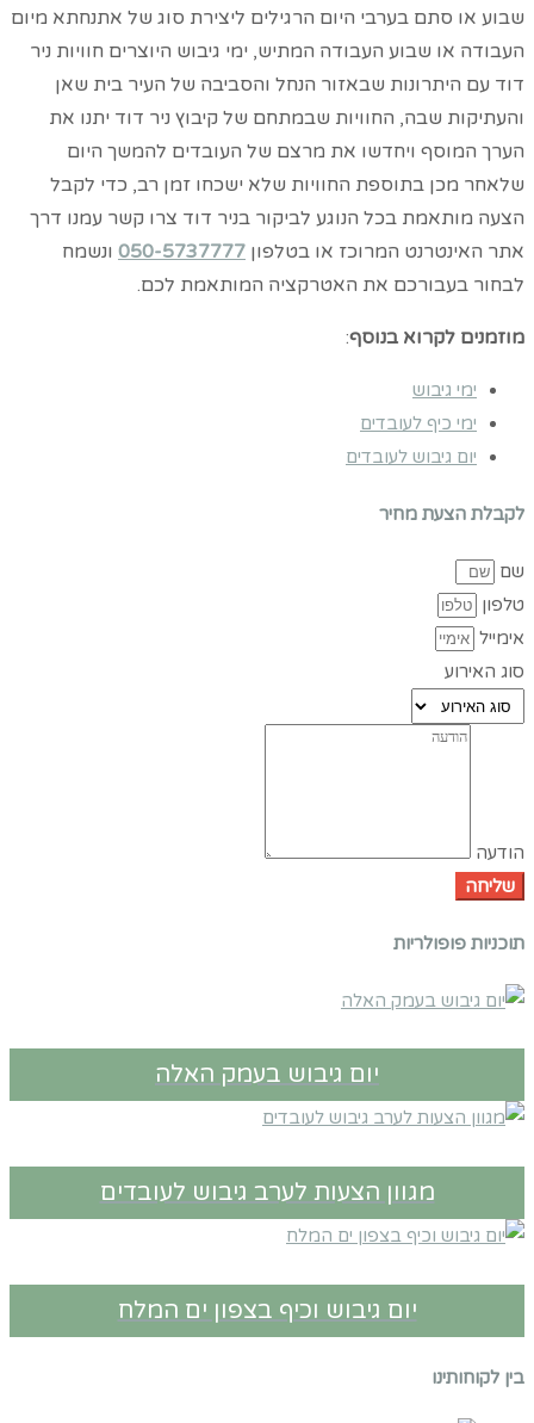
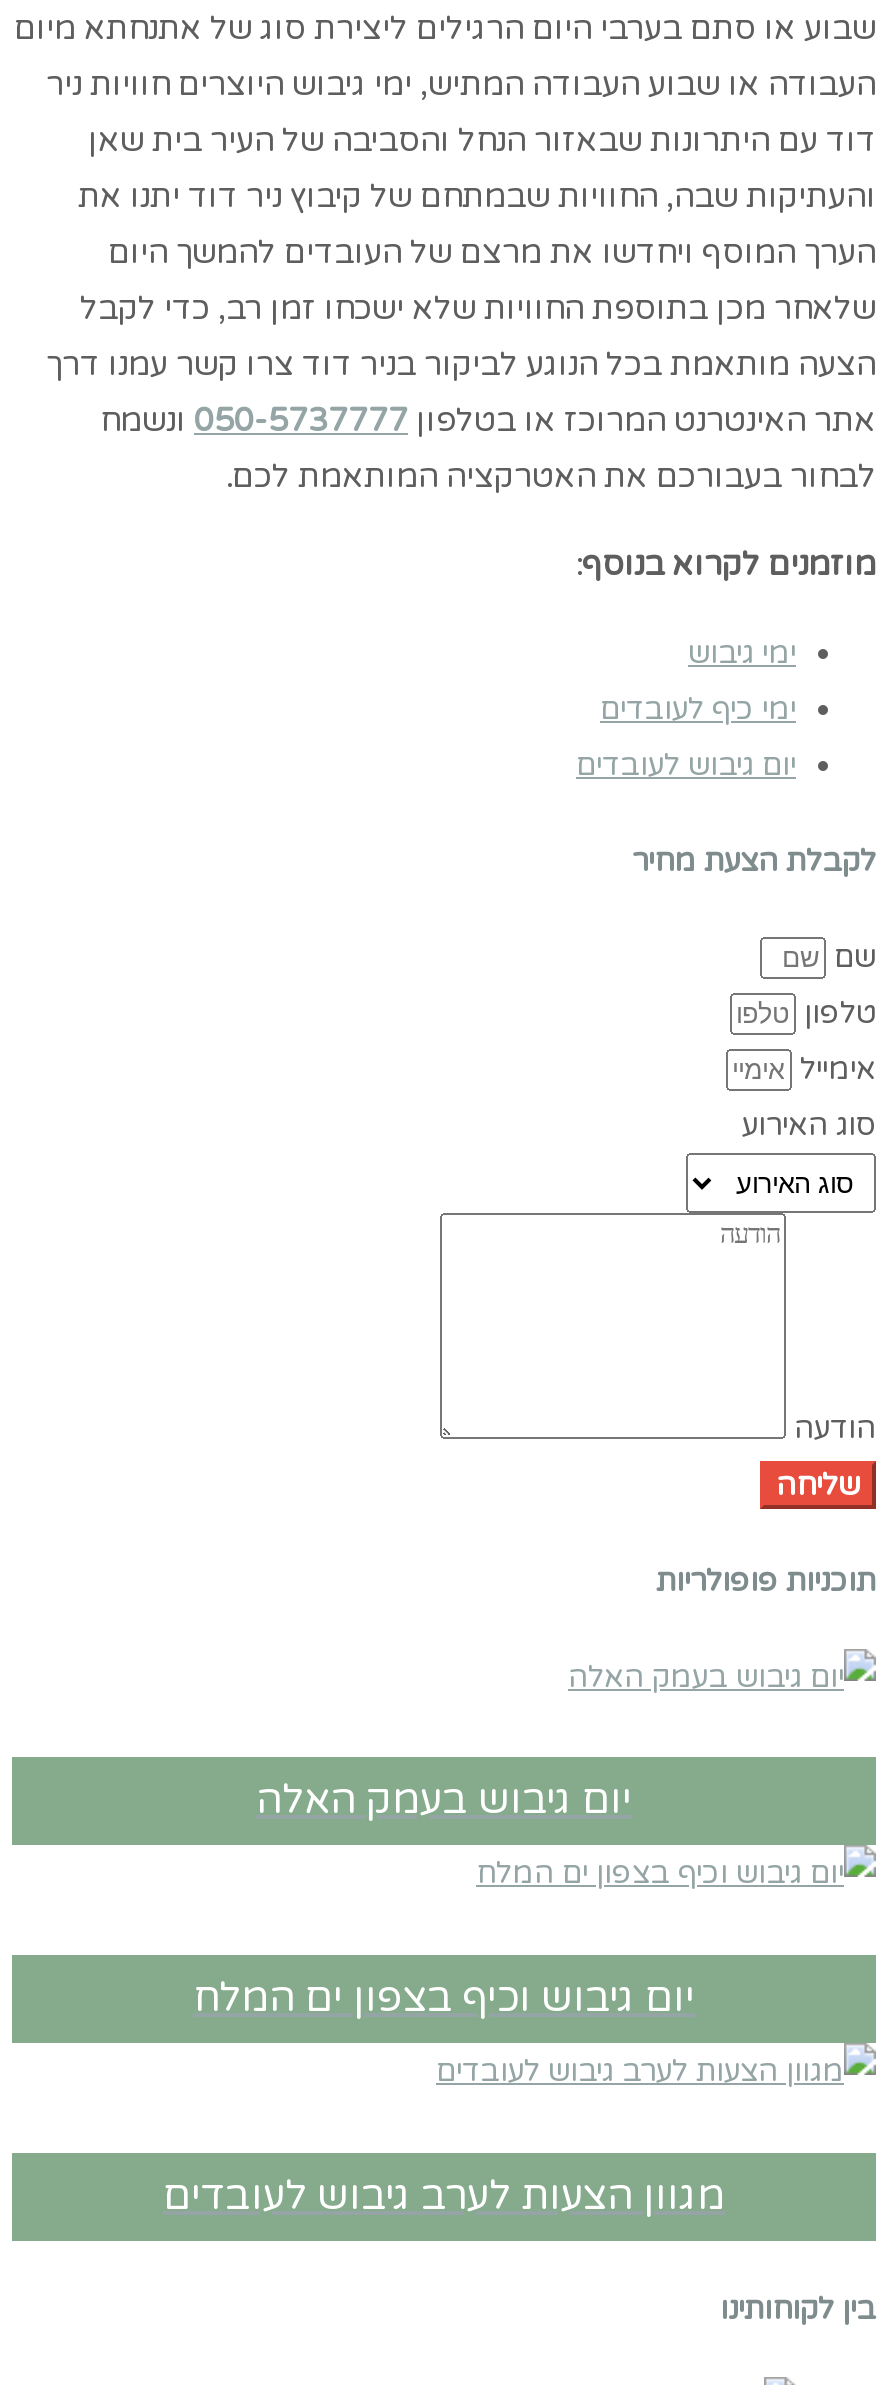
moved down: מגוון הצעות לערב גיבוש לעובדים

moved up: יום גיבוש וכיף בצפון ים המלח
